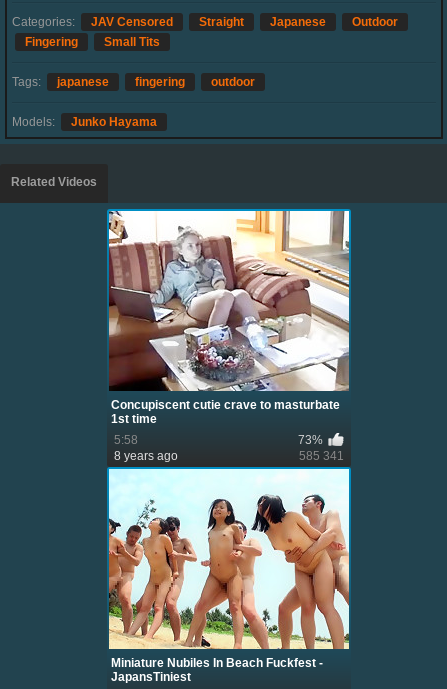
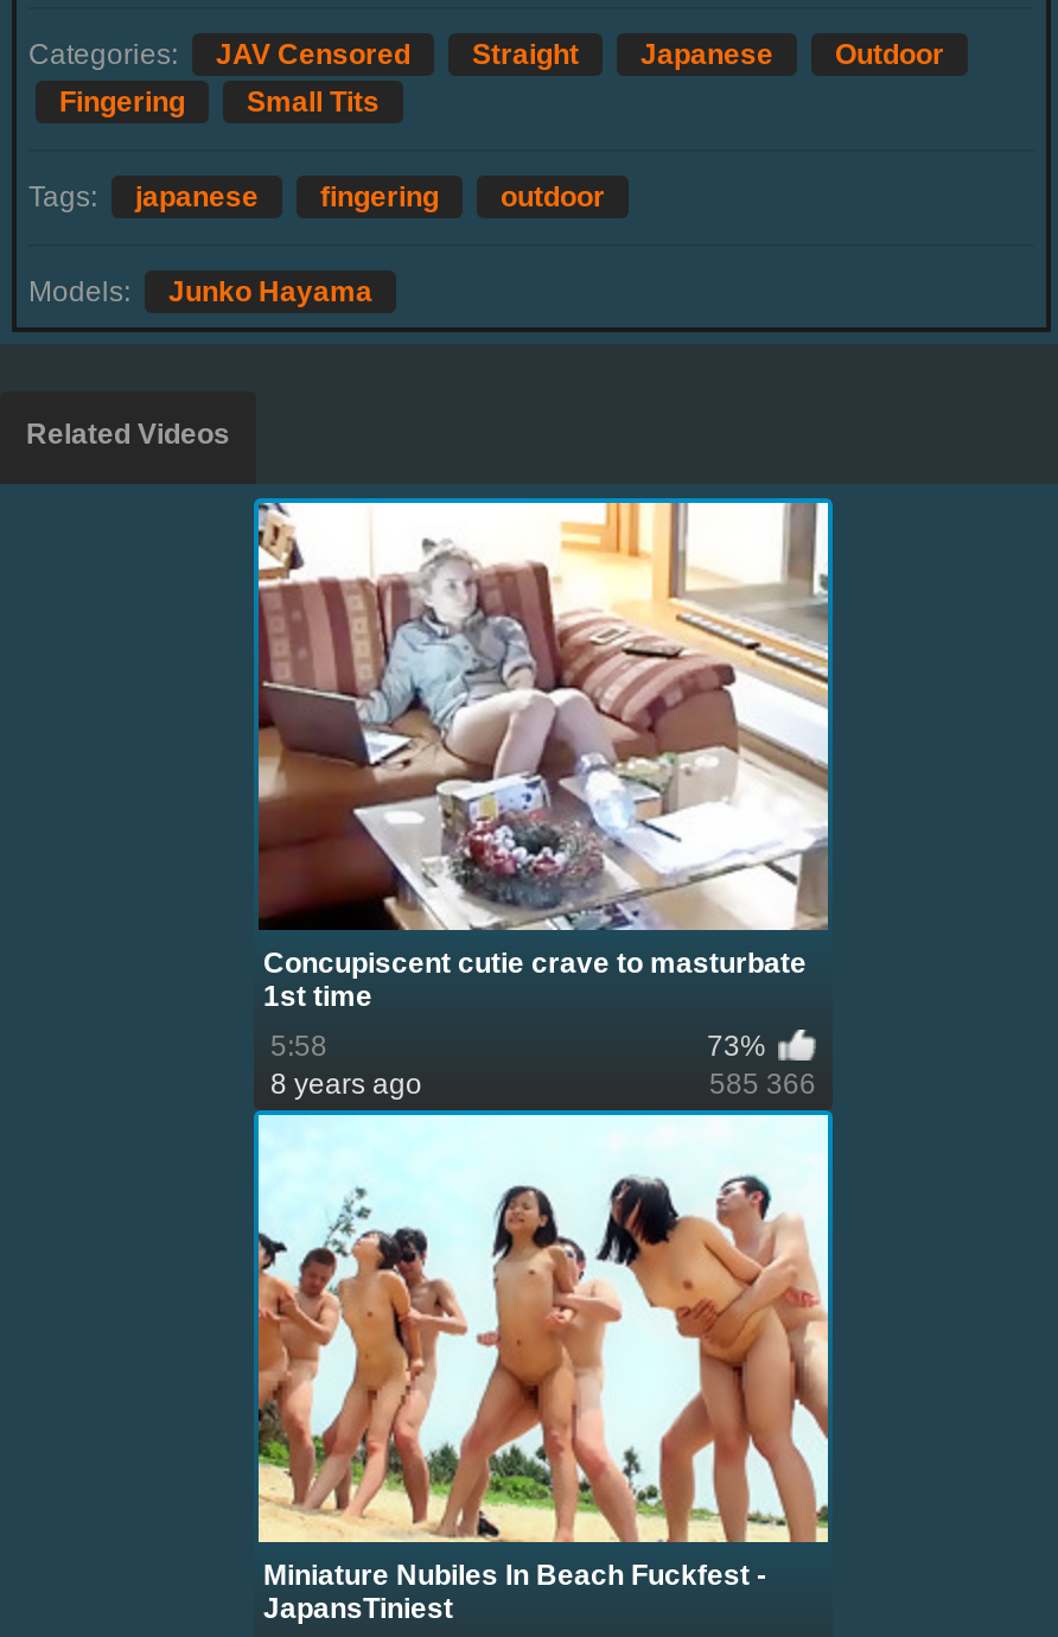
- 585 341
+ 585 366
